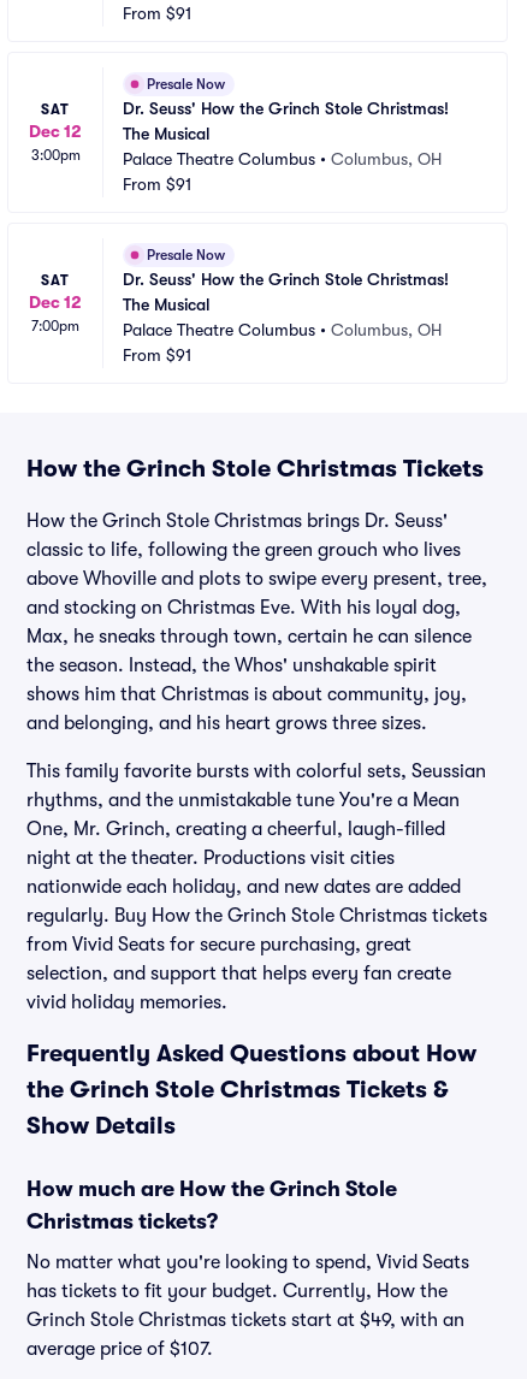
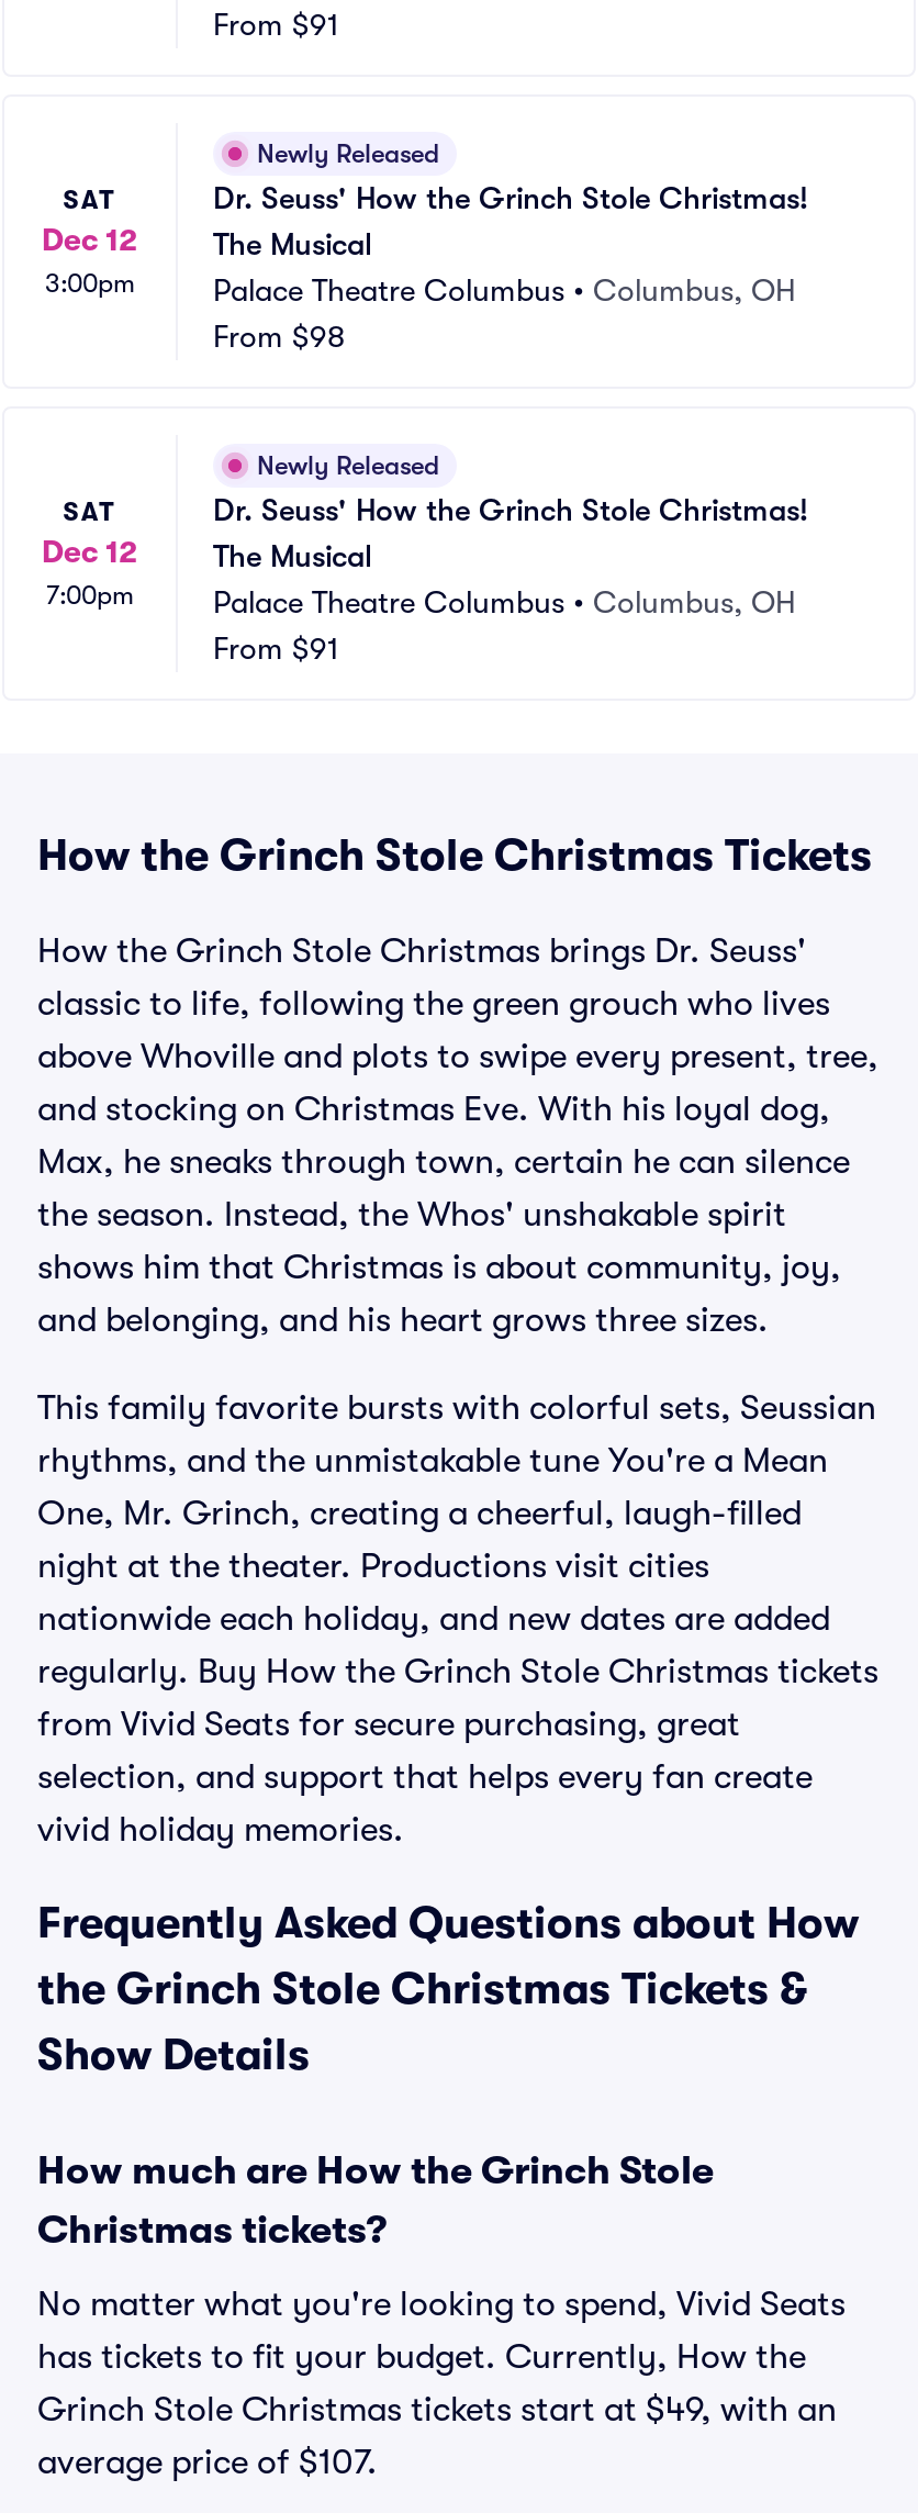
- Presale Now
+ Newly Released

- From $91
+ From $98

- Presale Now
+ Newly Released
